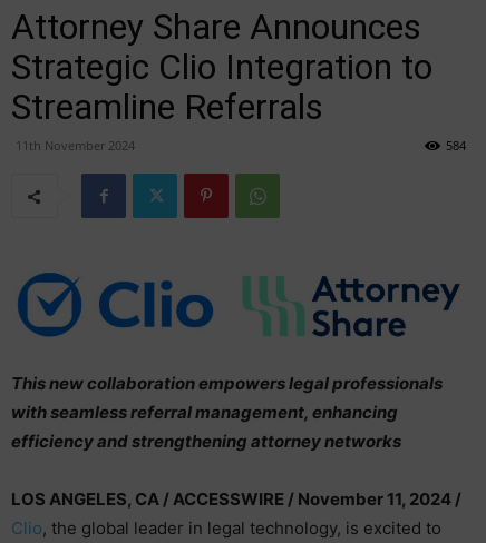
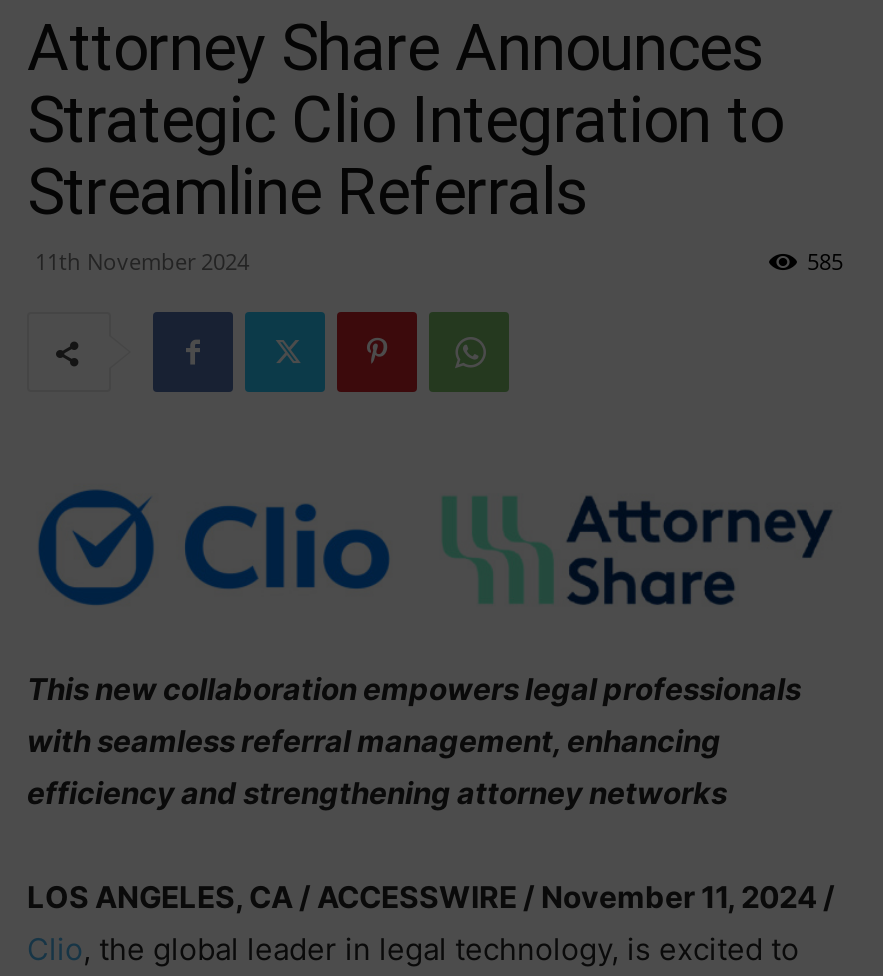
- 584
+ 585
